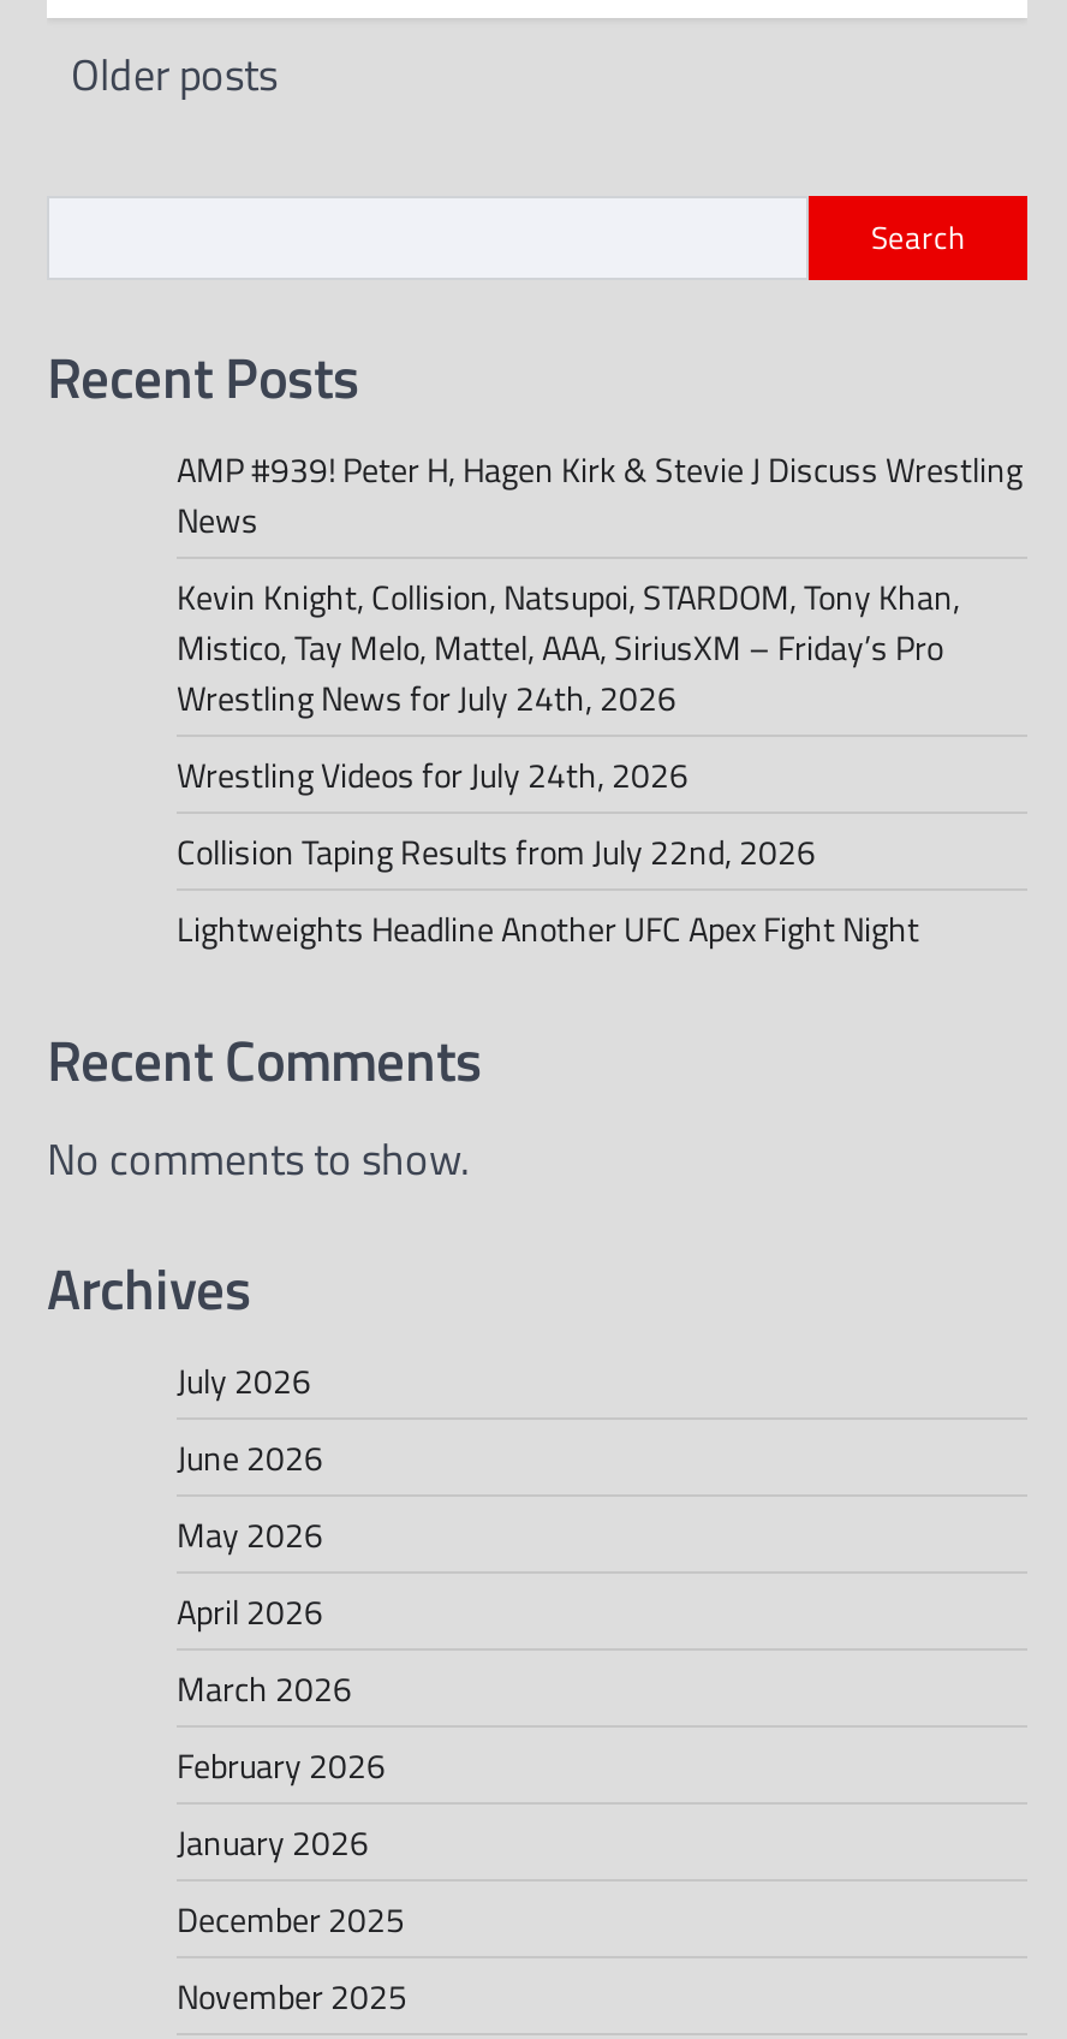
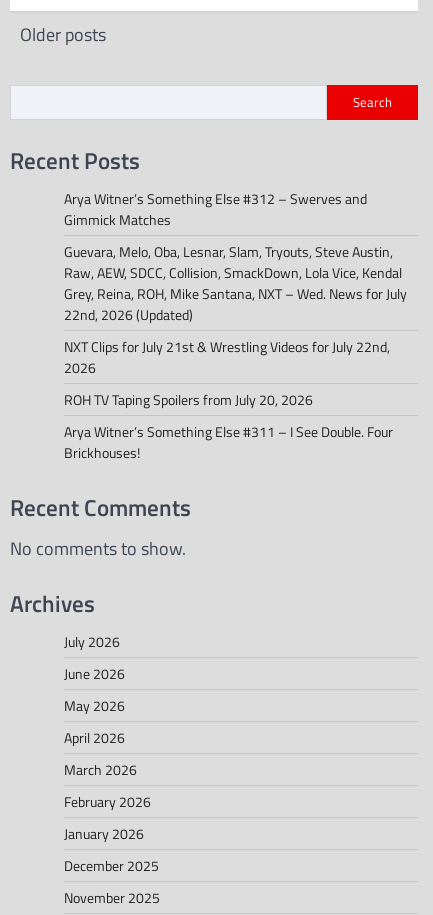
- AMP #939! Peter H, Hagen Kirk & Stevie J Discuss Wrestling
- News
+ Arya Witner’s Something Else #312 – Swerves and
+ Gimmick Matches

- Kevin Knight, Collision, Natsupoi, STARDOM, Tony Khan,
- Mistico, Tay Melo, Mattel, AAA, SiriusXM – Friday’s Pro
- Wrestling News for July 24th, 2026
+ Guevara, Melo, Oba, Lesnar, Slam, Tryouts, Steve Austin,
+ Raw, AEW, SDCC, Collision, SmackDown, Lola Vice, Kendal
+ Grey, Reina, ROH, Mike Santana, NXT – Wed. News for July
+ 22nd, 2026 (Updated)

- Wrestling Videos for July 24th, 2026
+ NXT Clips for July 21st & Wrestling Videos for July 22nd,
+ 2026

- Collision Taping Results from July 22nd, 2026
+ ROH TV Taping Spoilers from July 20, 2026

- Lightweights Headline Another UFC Apex Fight Night
+ Arya Witner’s Something Else #311 – I See Double. Four
+ Brickhouses!
